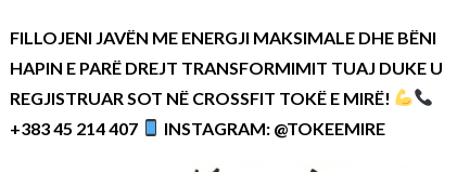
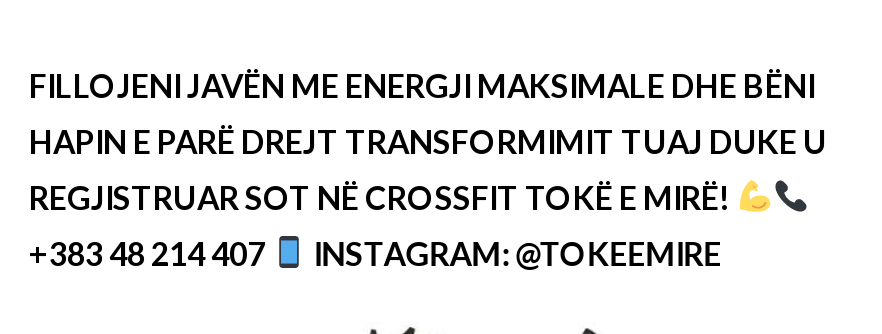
- +383 45 214 407 INSTAGRAM: @TOKEEMIRE
+ +383 48 214 407 INSTAGRAM: @TOKEEMIRE
